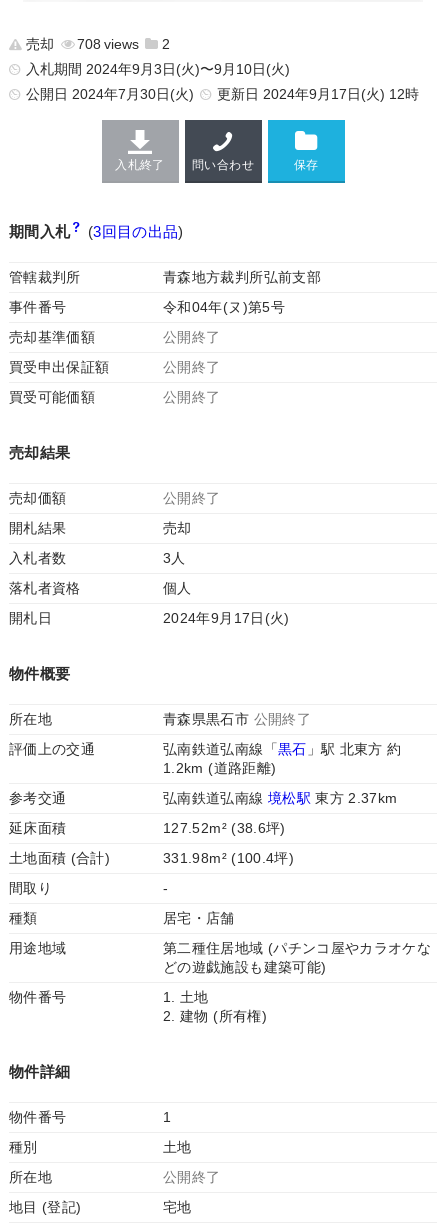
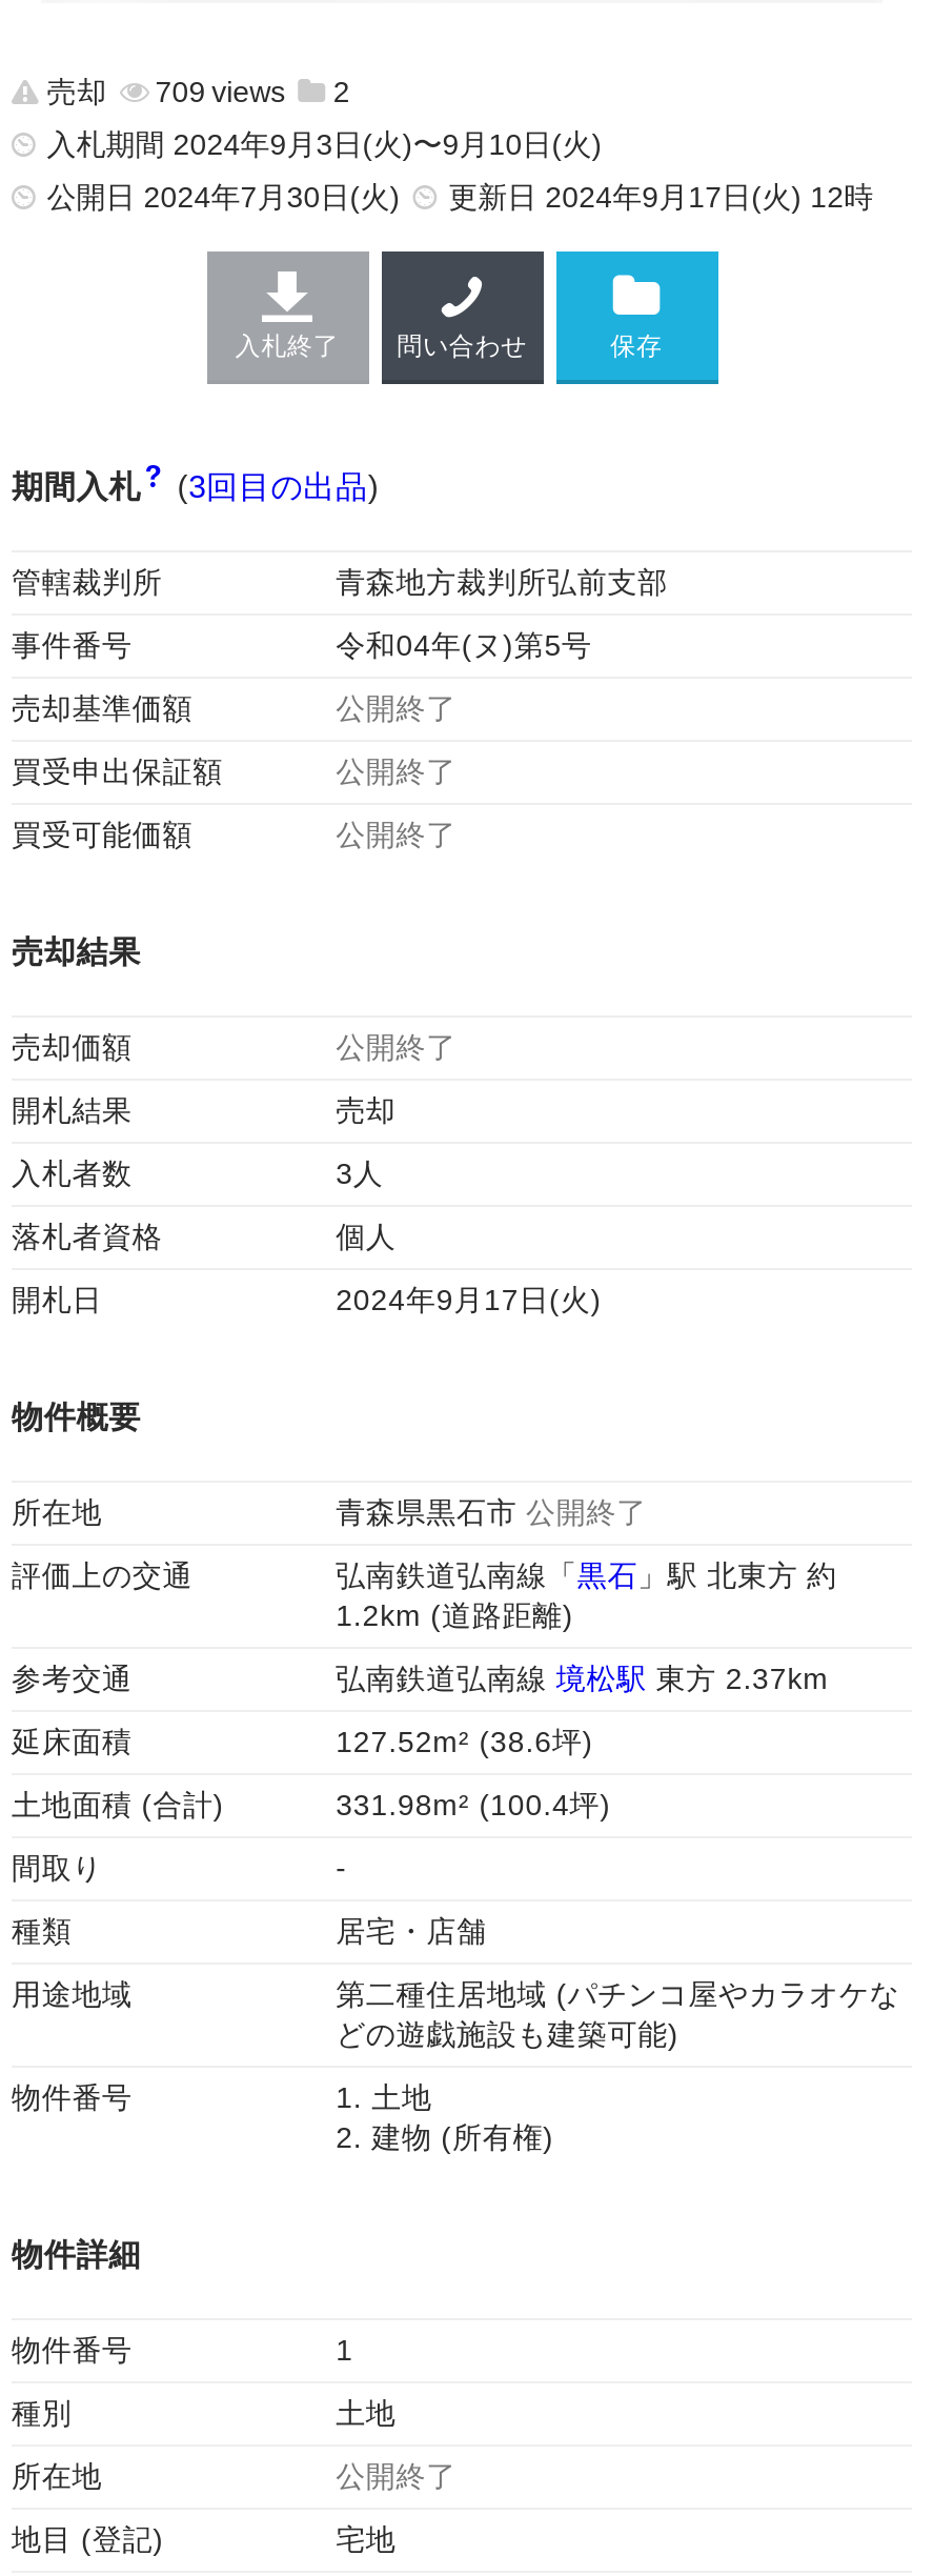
- 売却 708
+ 売却 709
